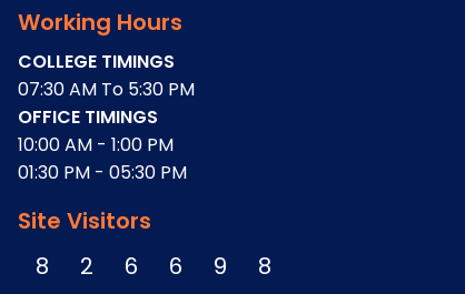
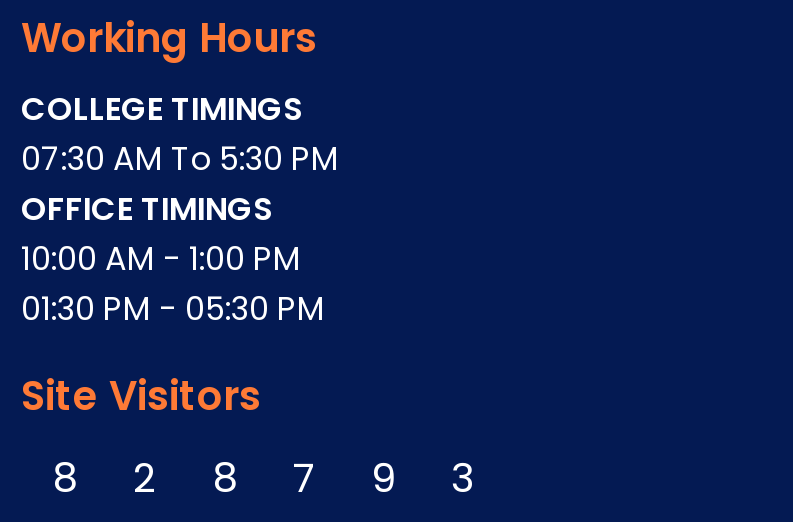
- 6
+ 8

- 6
+ 7

- 8
+ 3
